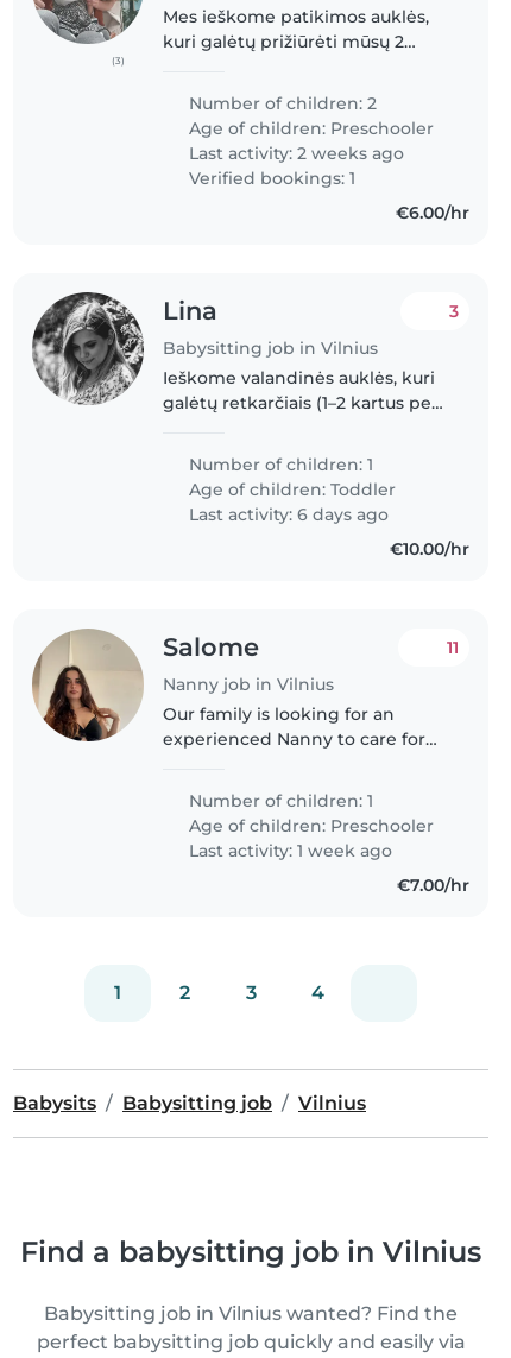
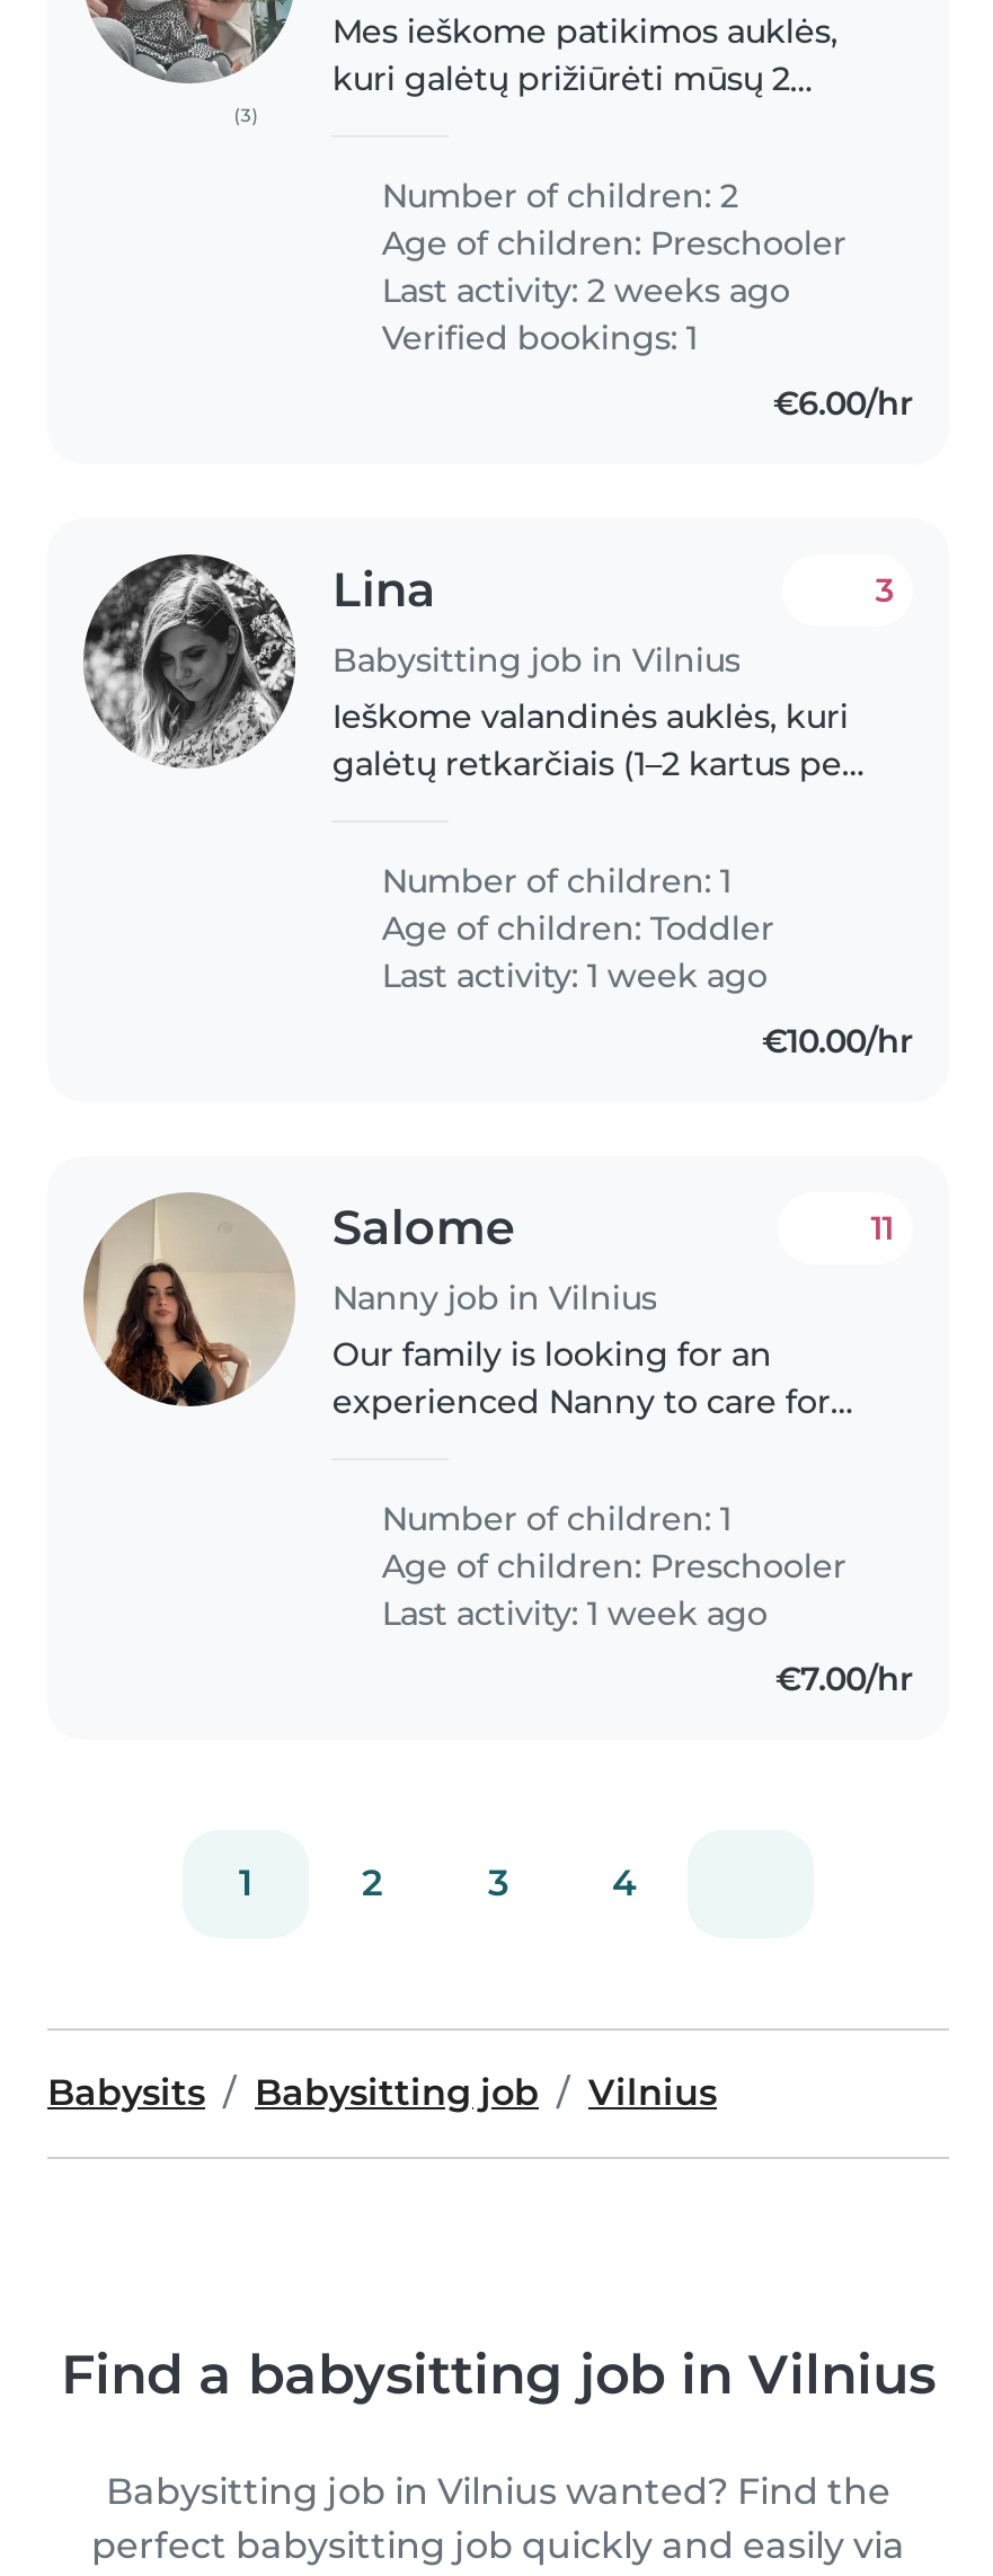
- Last activity: 6 days ago
+ Last activity: 1 week ago
